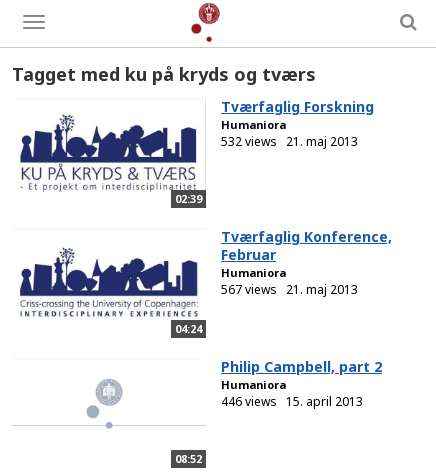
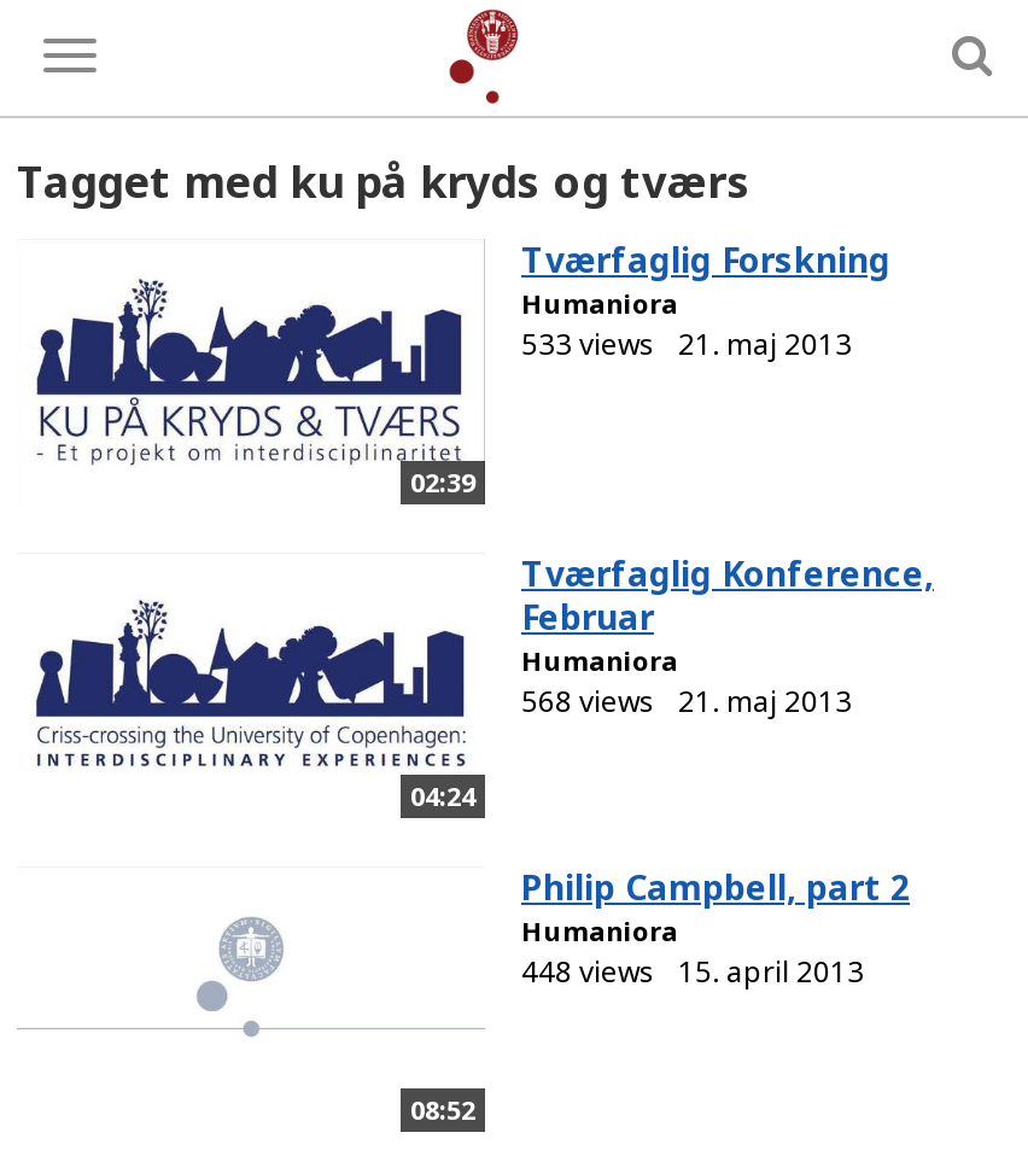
- 532 views 21. maj 2013
+ 533 views 21. maj 2013

- 567 views 21. maj 2013
+ 568 views 21. maj 2013

- 446 views 15. april 2013
+ 448 views 15. april 2013
